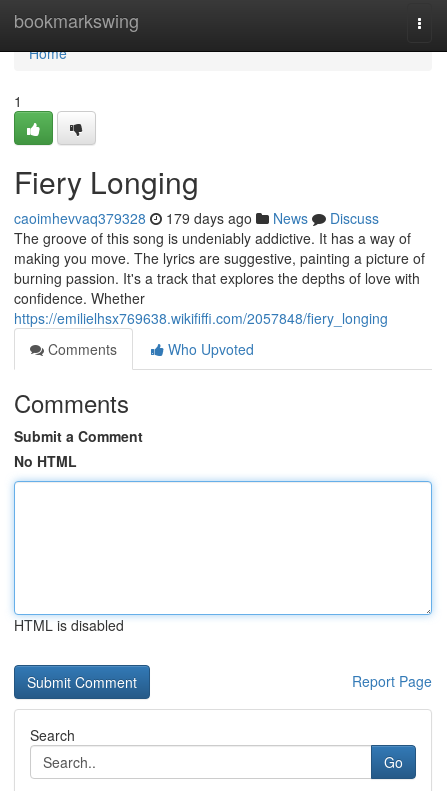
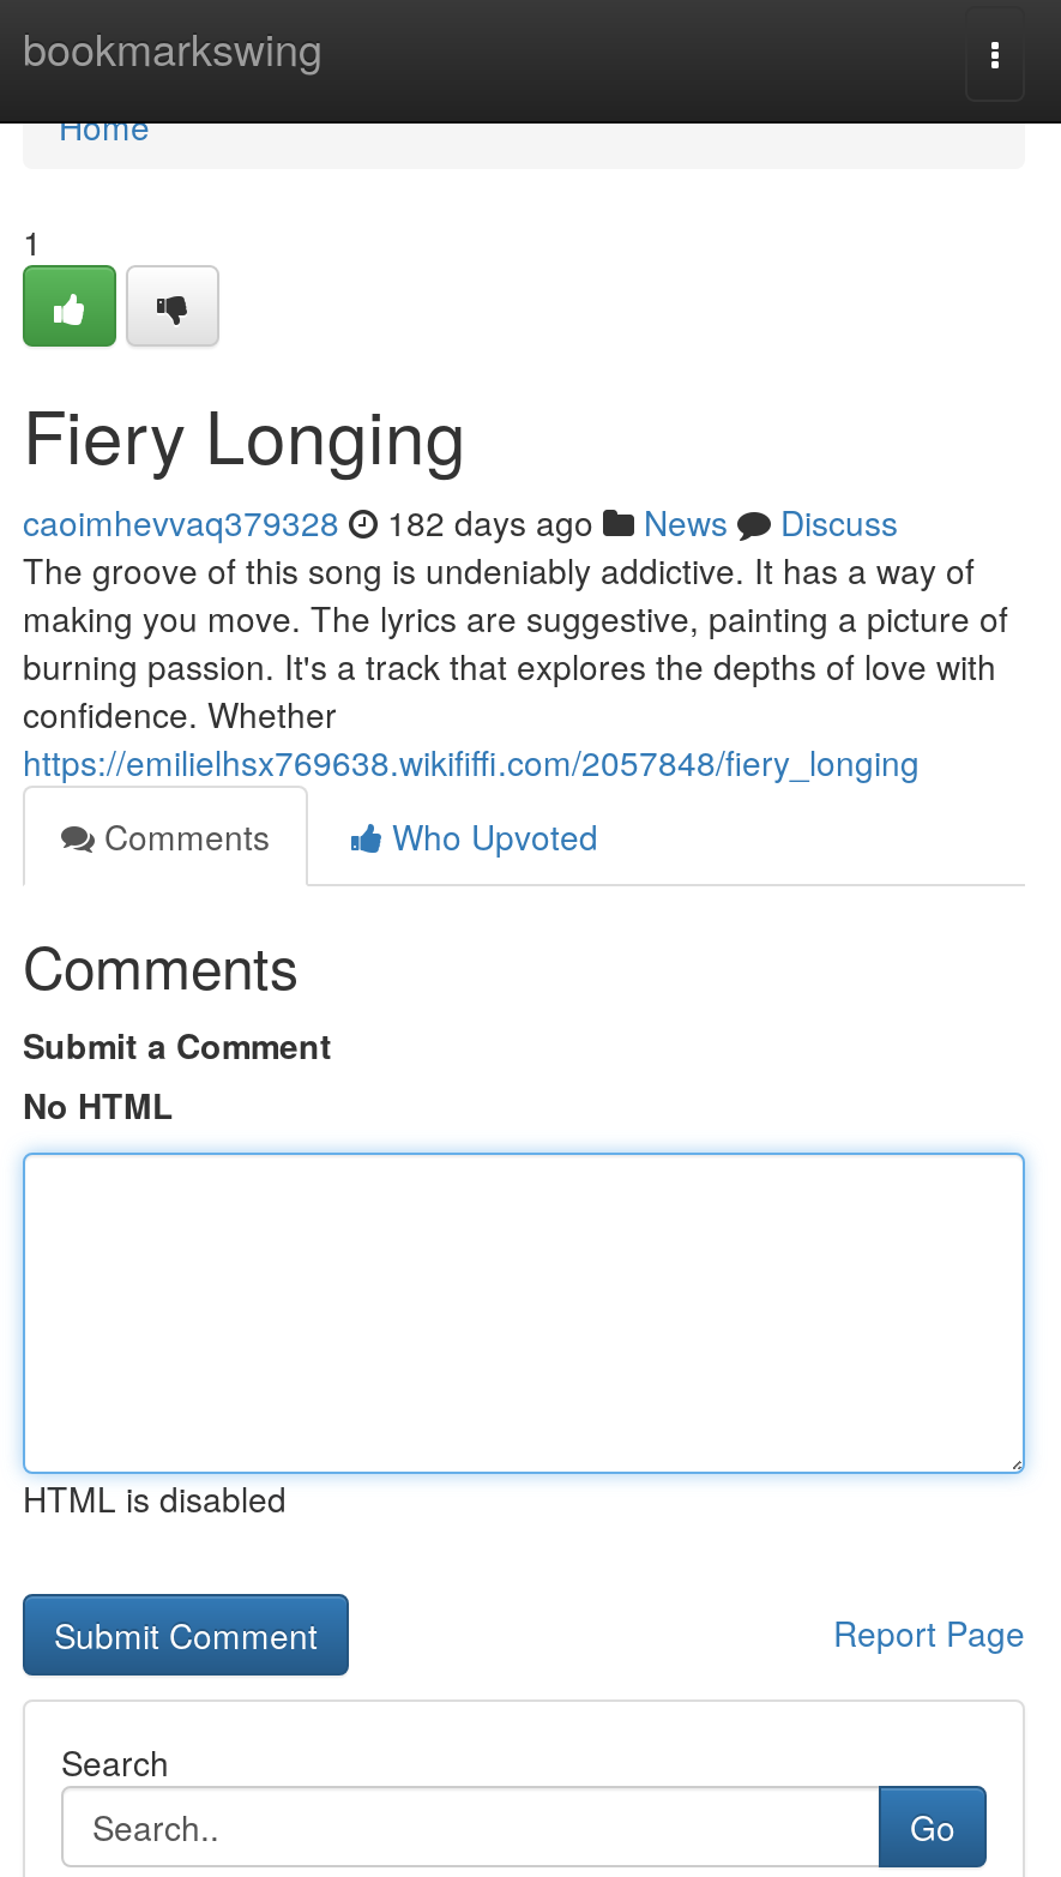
- caoimhevvaq379328 179 days ago News Discuss
+ caoimhevvaq379328 182 days ago News Discuss
